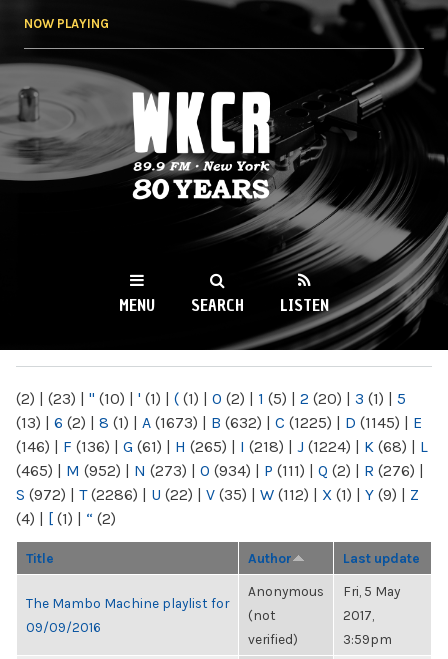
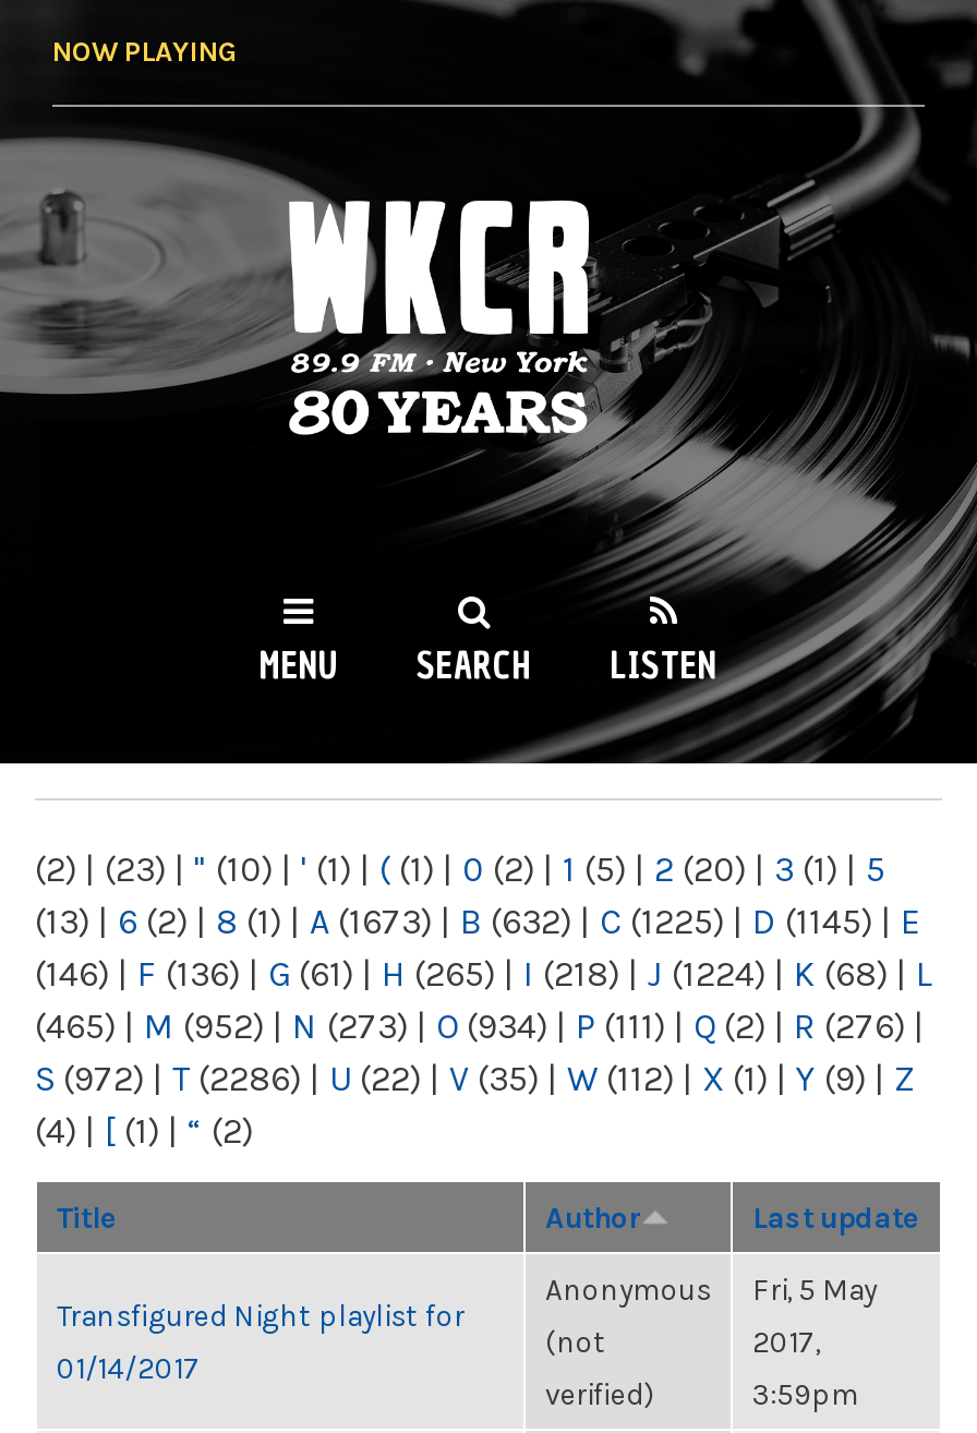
- The Mambo Machine playlist for
+ Transfigured Night playlist for

- 09/09/2016
+ 01/14/2017
